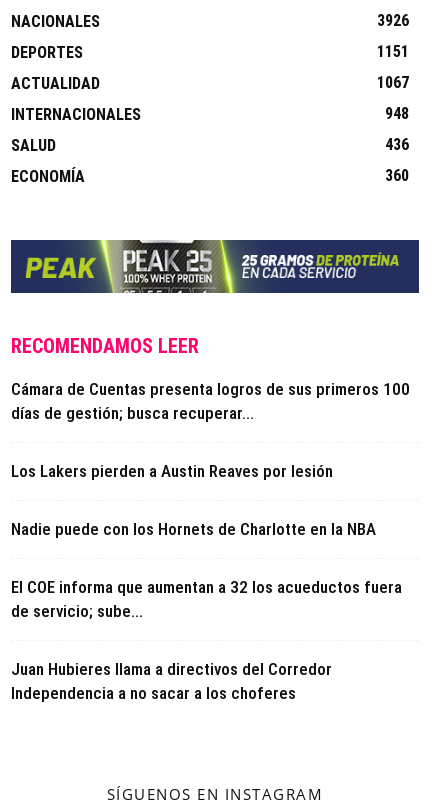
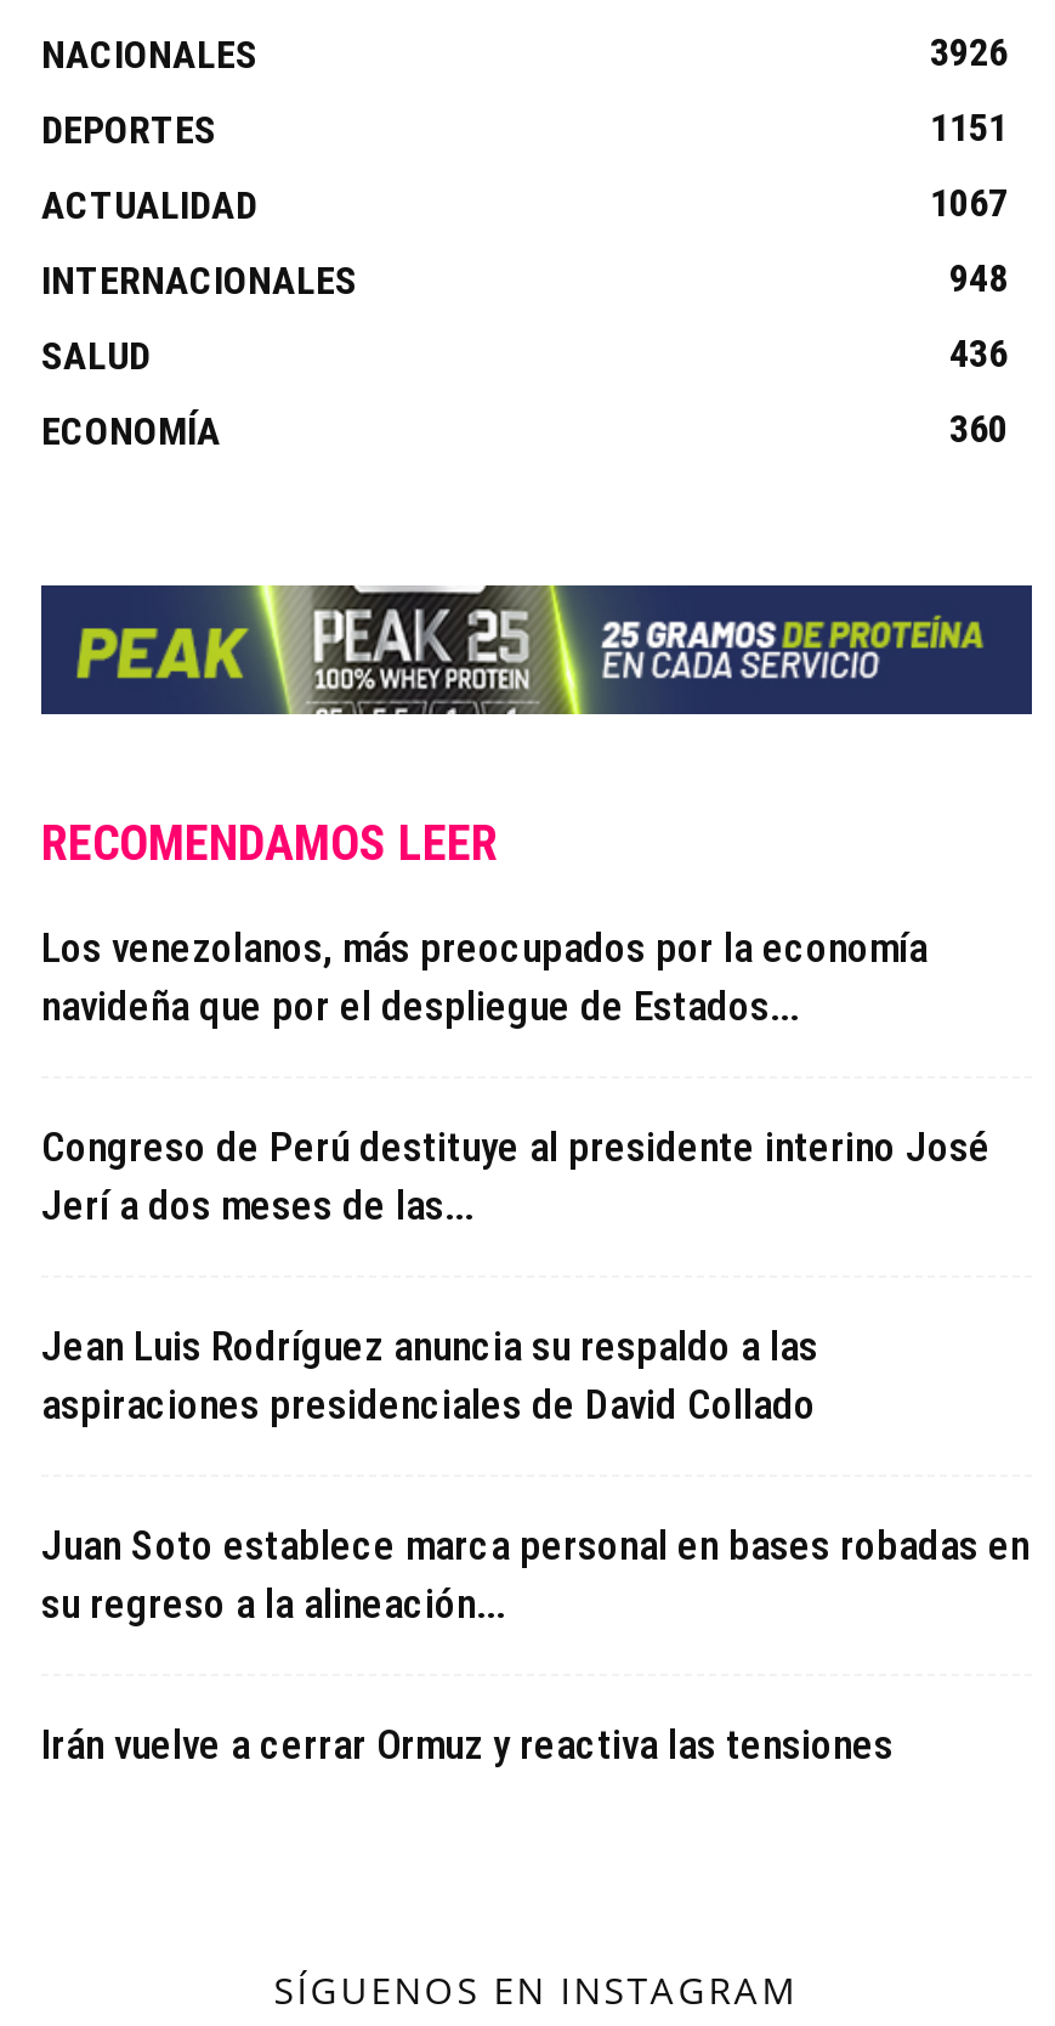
- Cámara de Cuentas presenta logros de sus primeros 100
- días de gestión; busca recuperar...
+ Los venezolanos, más preocupados por la economía
+ navideña que por el despliegue de Estados...

- Los Lakers pierden a Austin Reaves por lesión
+ Congreso de Perú destituye al presidente interino José
+ Jerí a dos meses de las...

- Nadie puede con los Hornets de Charlotte en la NBA
+ Jean Luis Rodríguez anuncia su respaldo a las
+ aspiraciones presidenciales de David Collado

- El COE informa que aumentan a 32 los acueductos fuera
- de servicio; sube...
+ Juan Soto establece marca personal en bases robadas en
+ su regreso a la alineación...

- Juan Hubieres llama a directivos del Corredor
- Independencia a no sacar a los choferes
+ Irán vuelve a cerrar Ormuz y reactiva las tensiones
